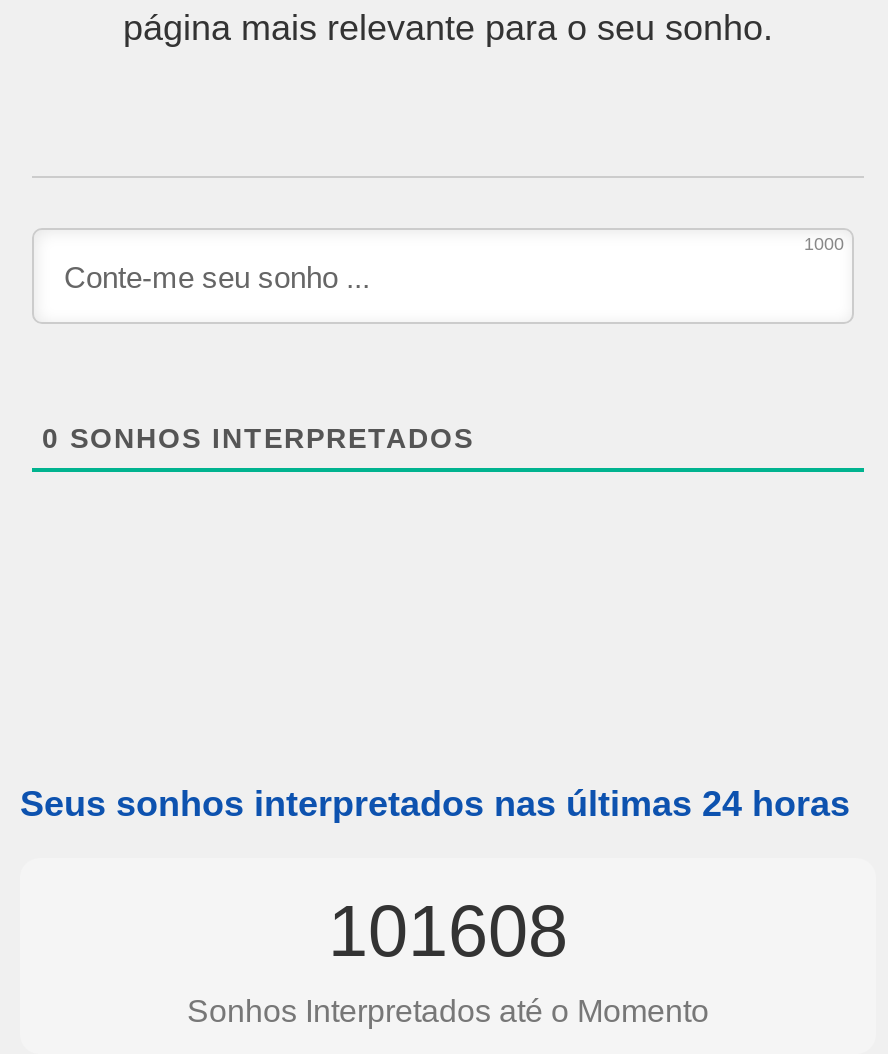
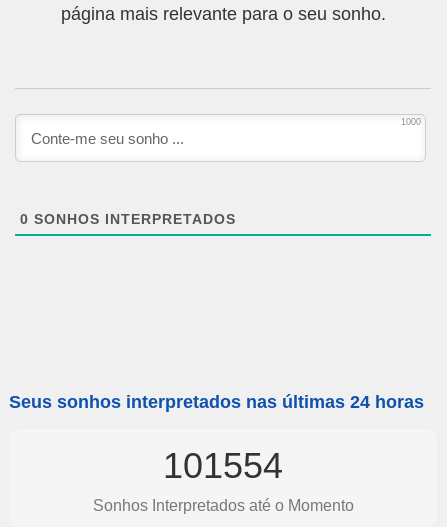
- 101608
+ 101554
